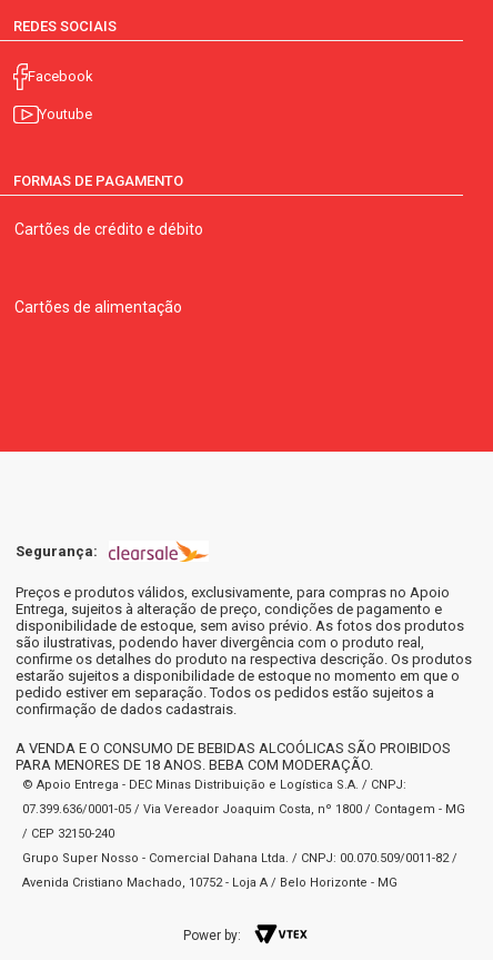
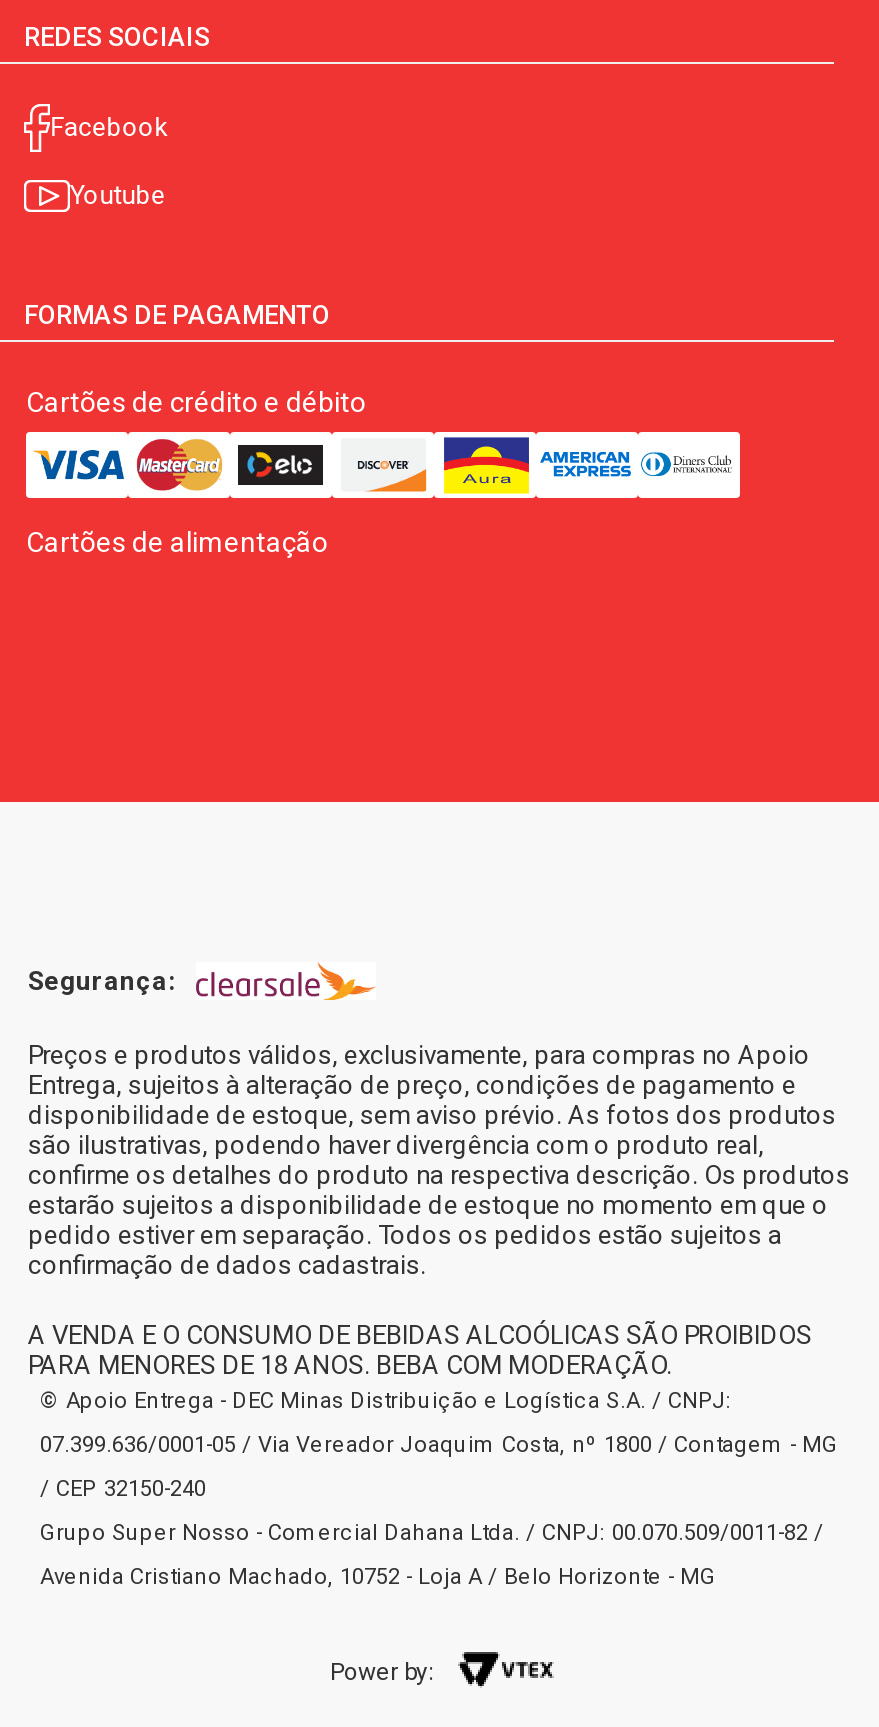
+ [image]
